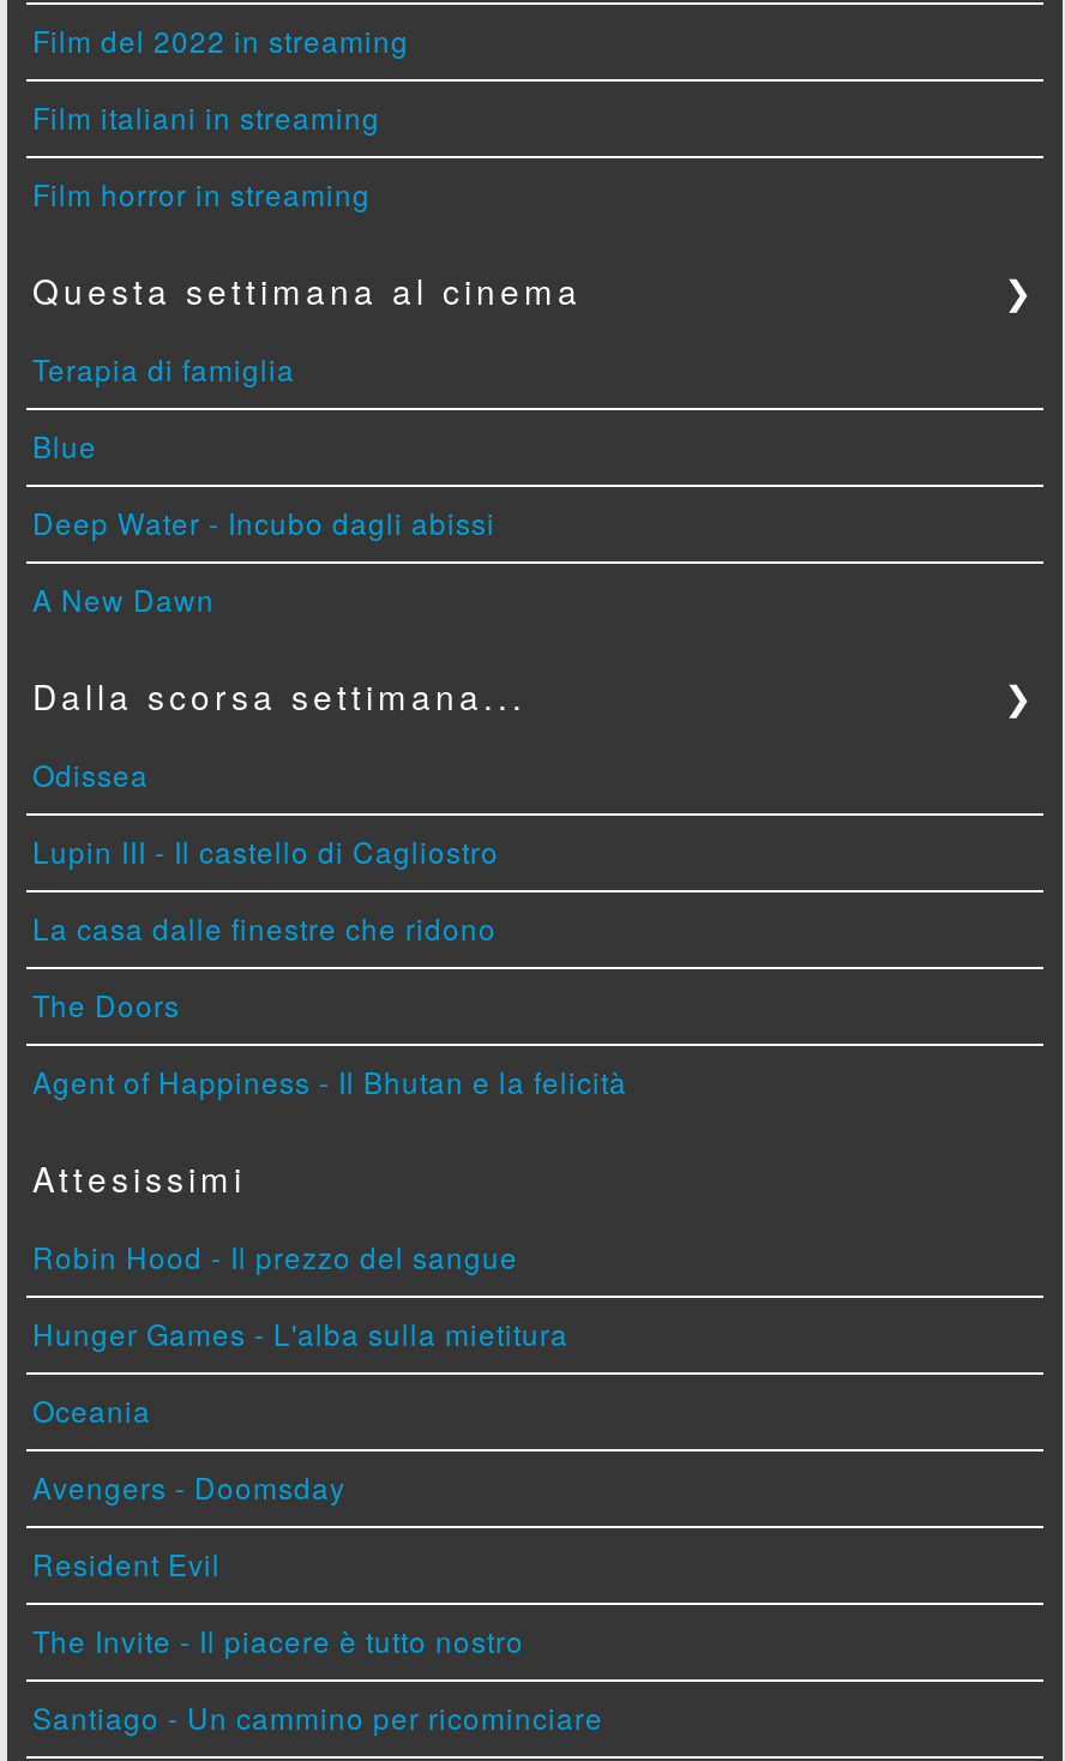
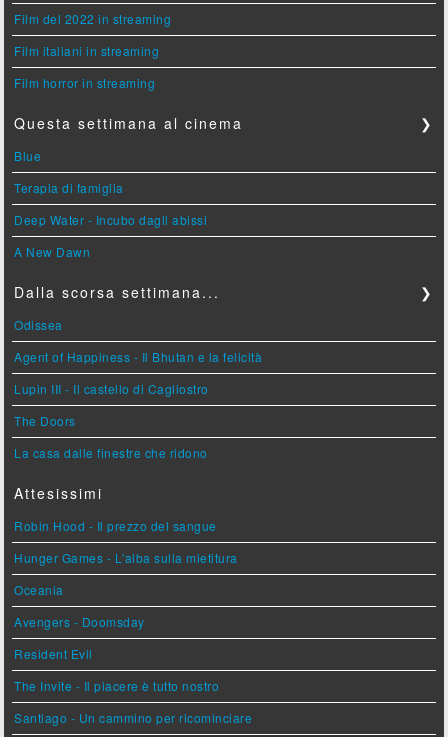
moved down: Terapia di famiglia

moved up: Blue

moved down: Lupin III - Il castello di Cagliostro | The Doors | La casa dalle finestre che ridono

moved up: Agent of Happiness - Il Bhutan e la felicità
